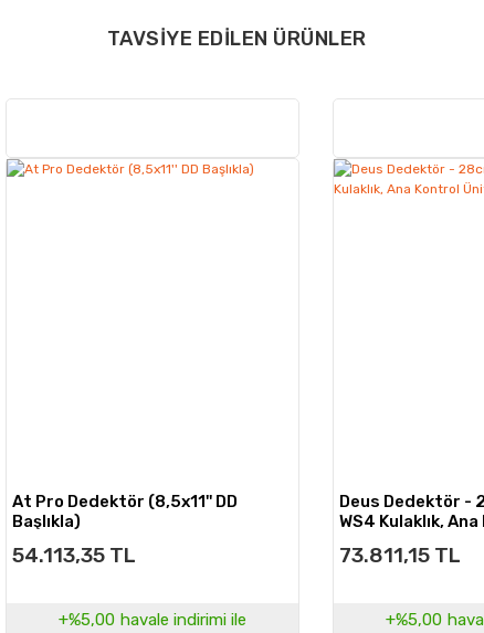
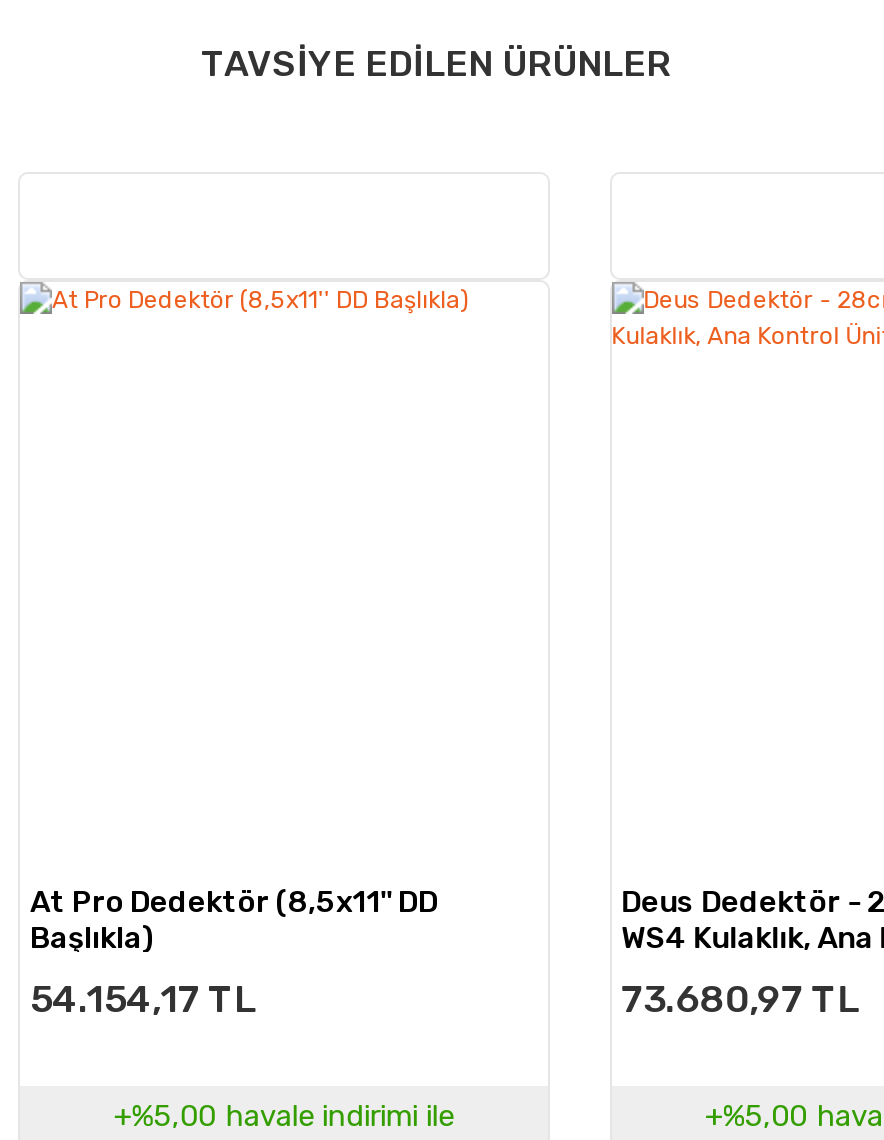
- 54.113,35 TL
+ 54.154,17 TL

- 73.811,15 TL
+ 73.680,97 TL
